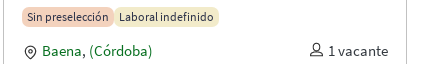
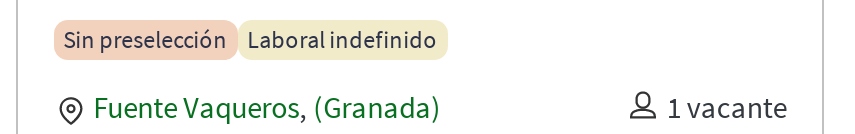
- Baena, (Córdoba)
+ Fuente Vaqueros, (Granada)
